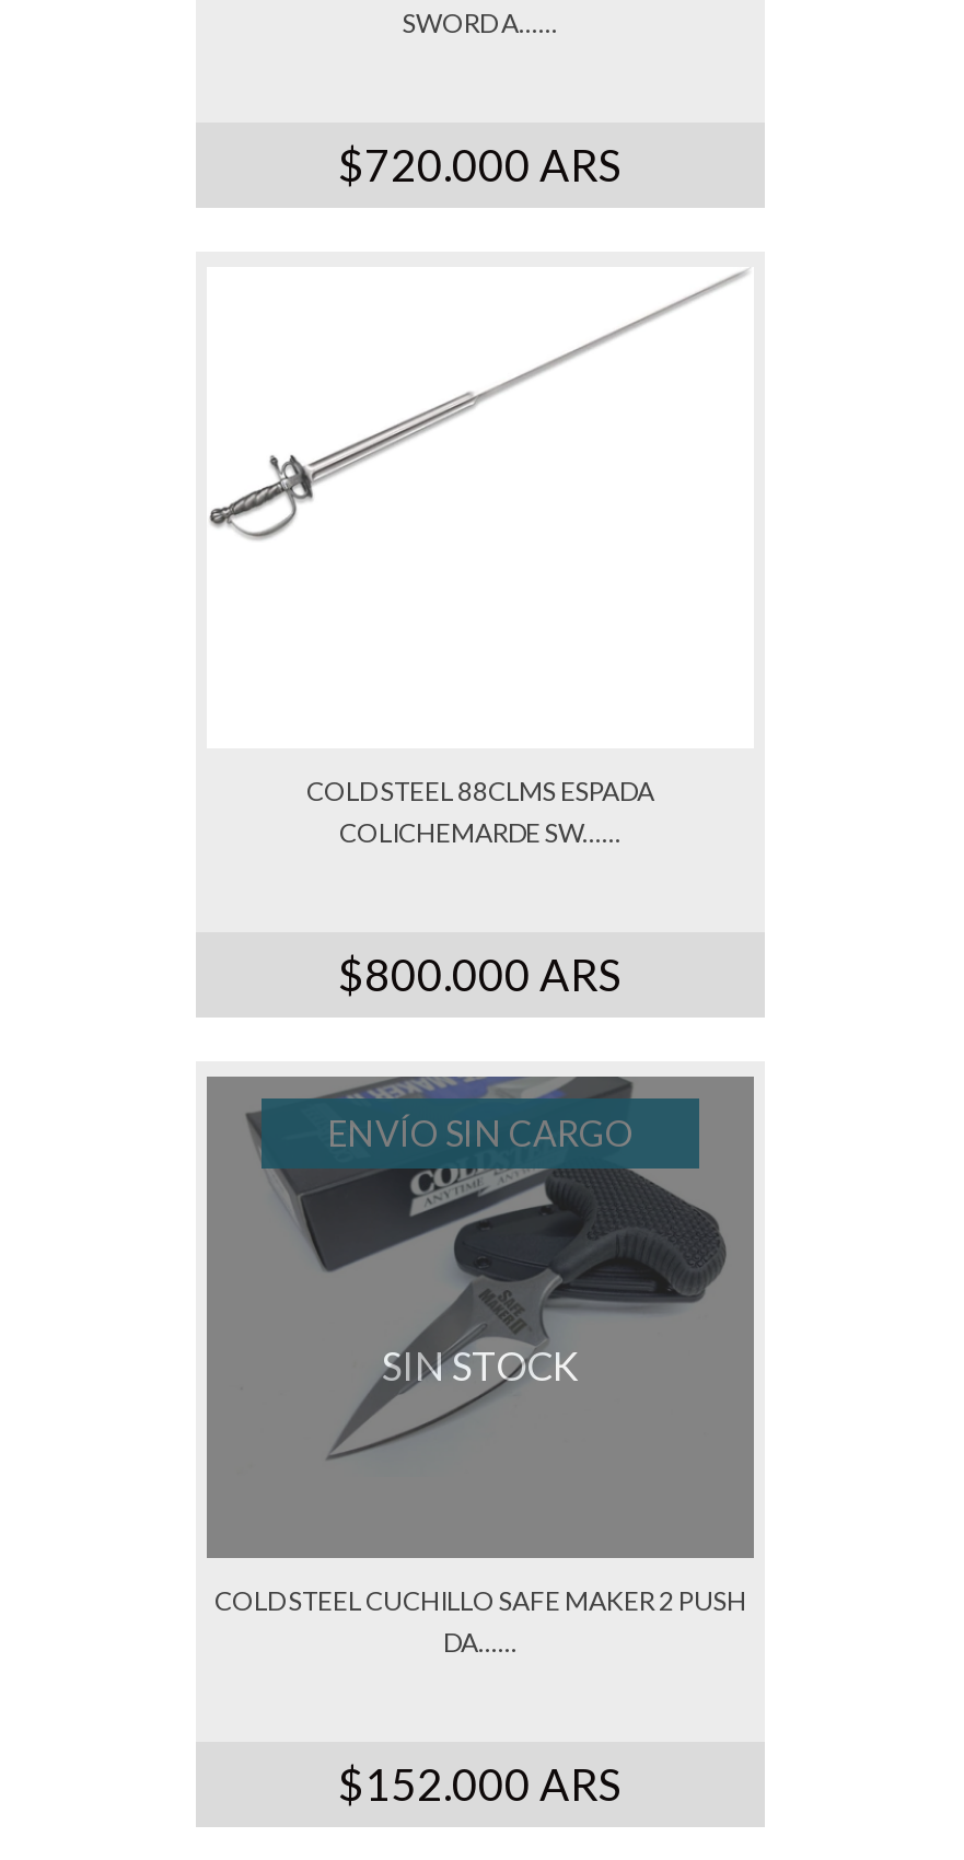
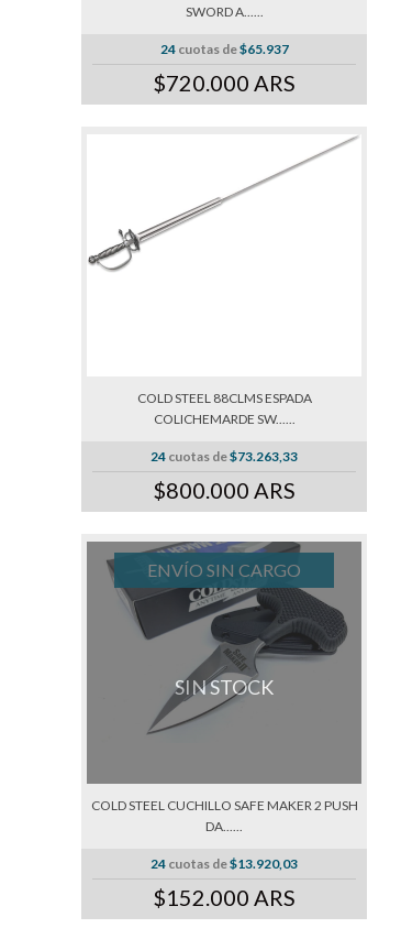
+ 24 cuotas de $65.937

+ 24 cuotas de $73.263,33

+ 24 cuotas de $13.920,03
